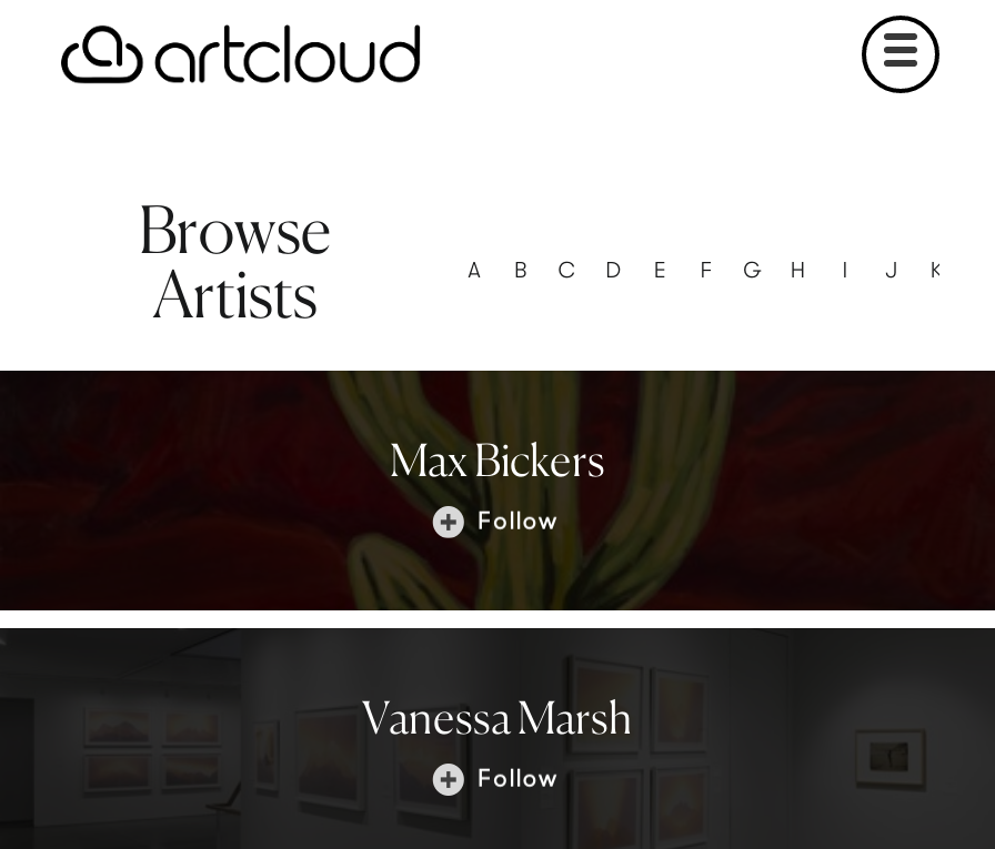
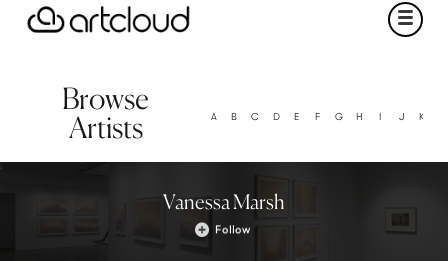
- [image]
- Max Bickers
- Follow
